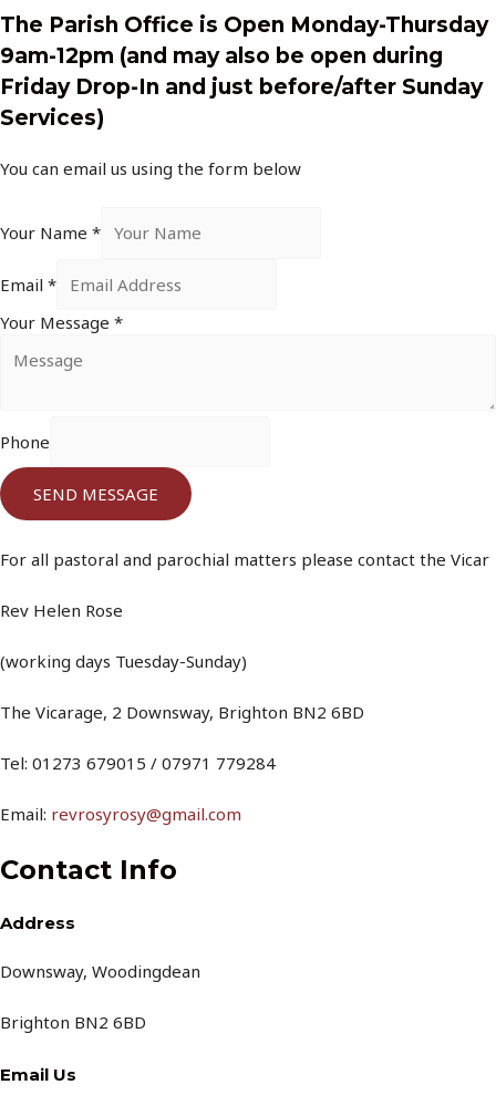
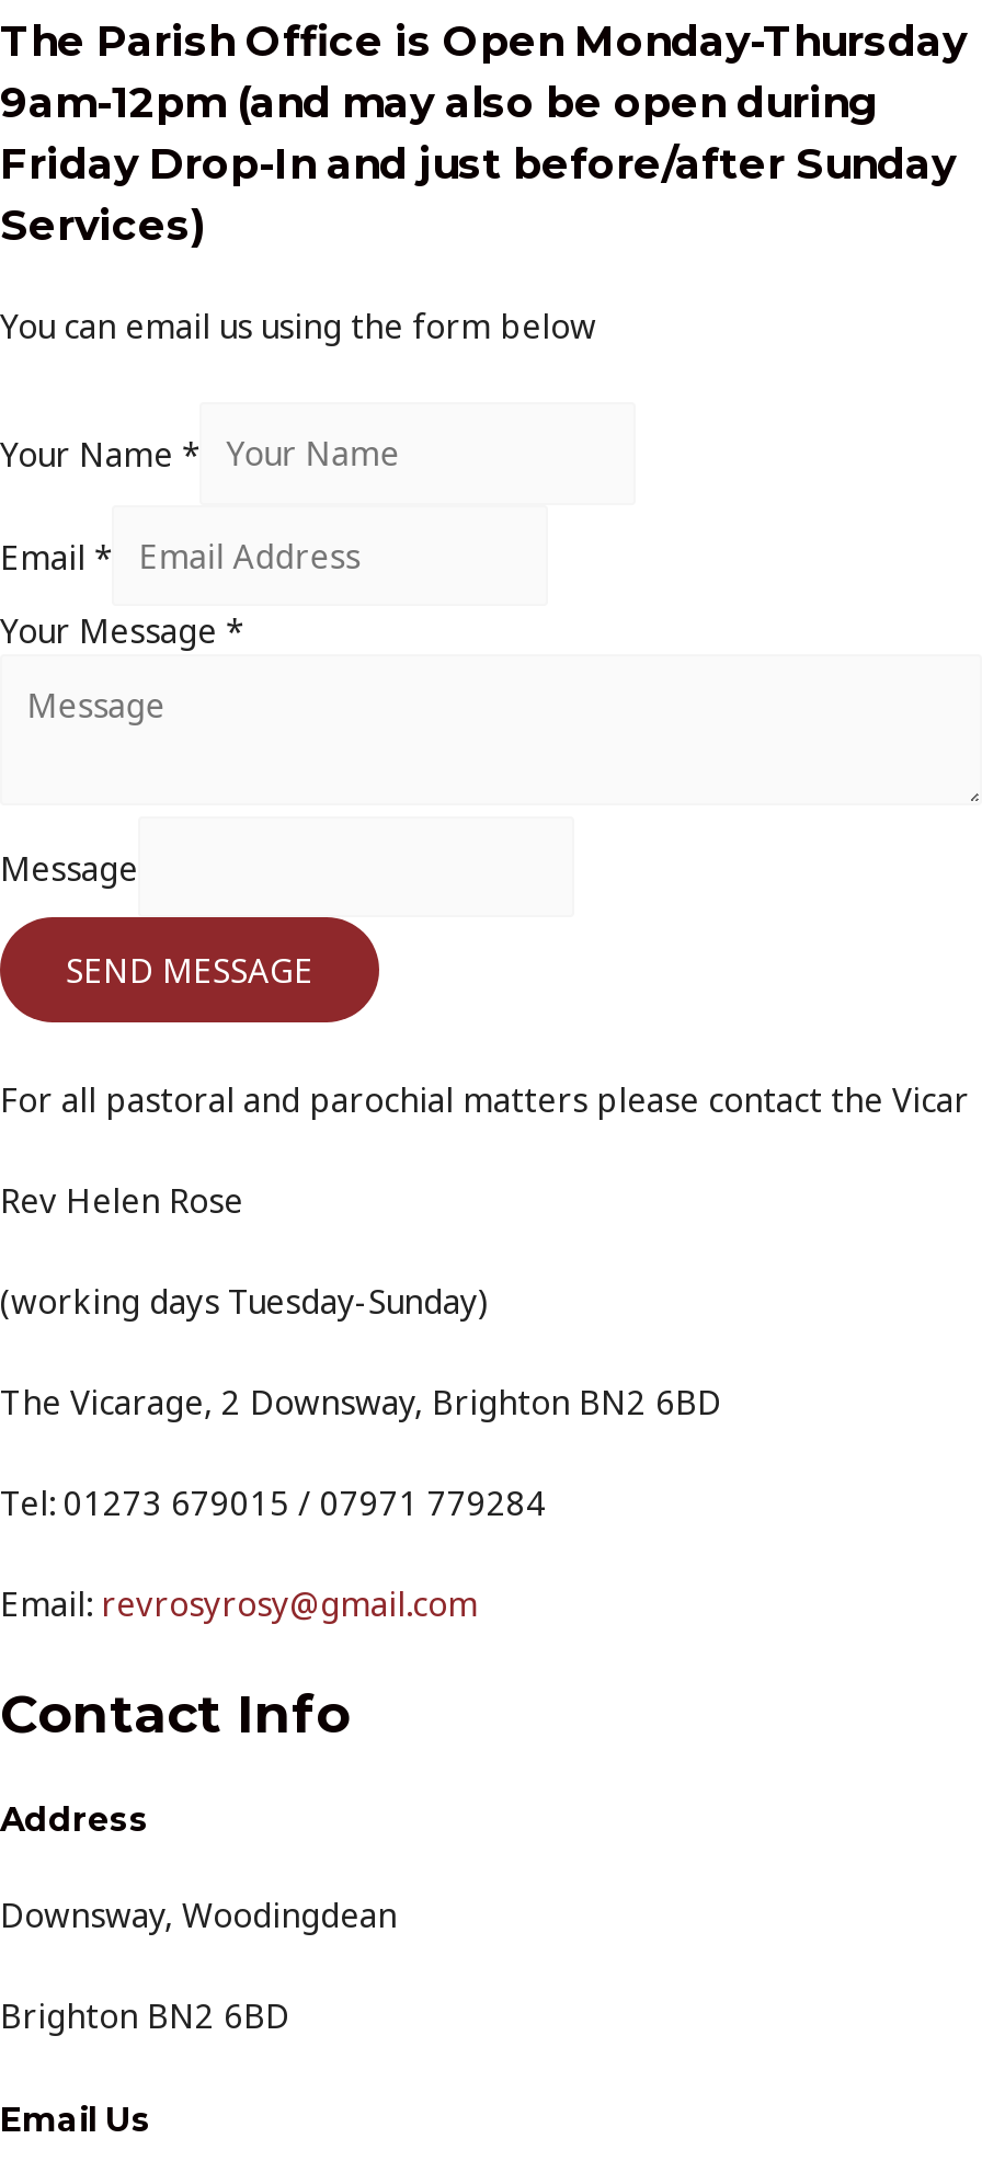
- Phone
+ Message
